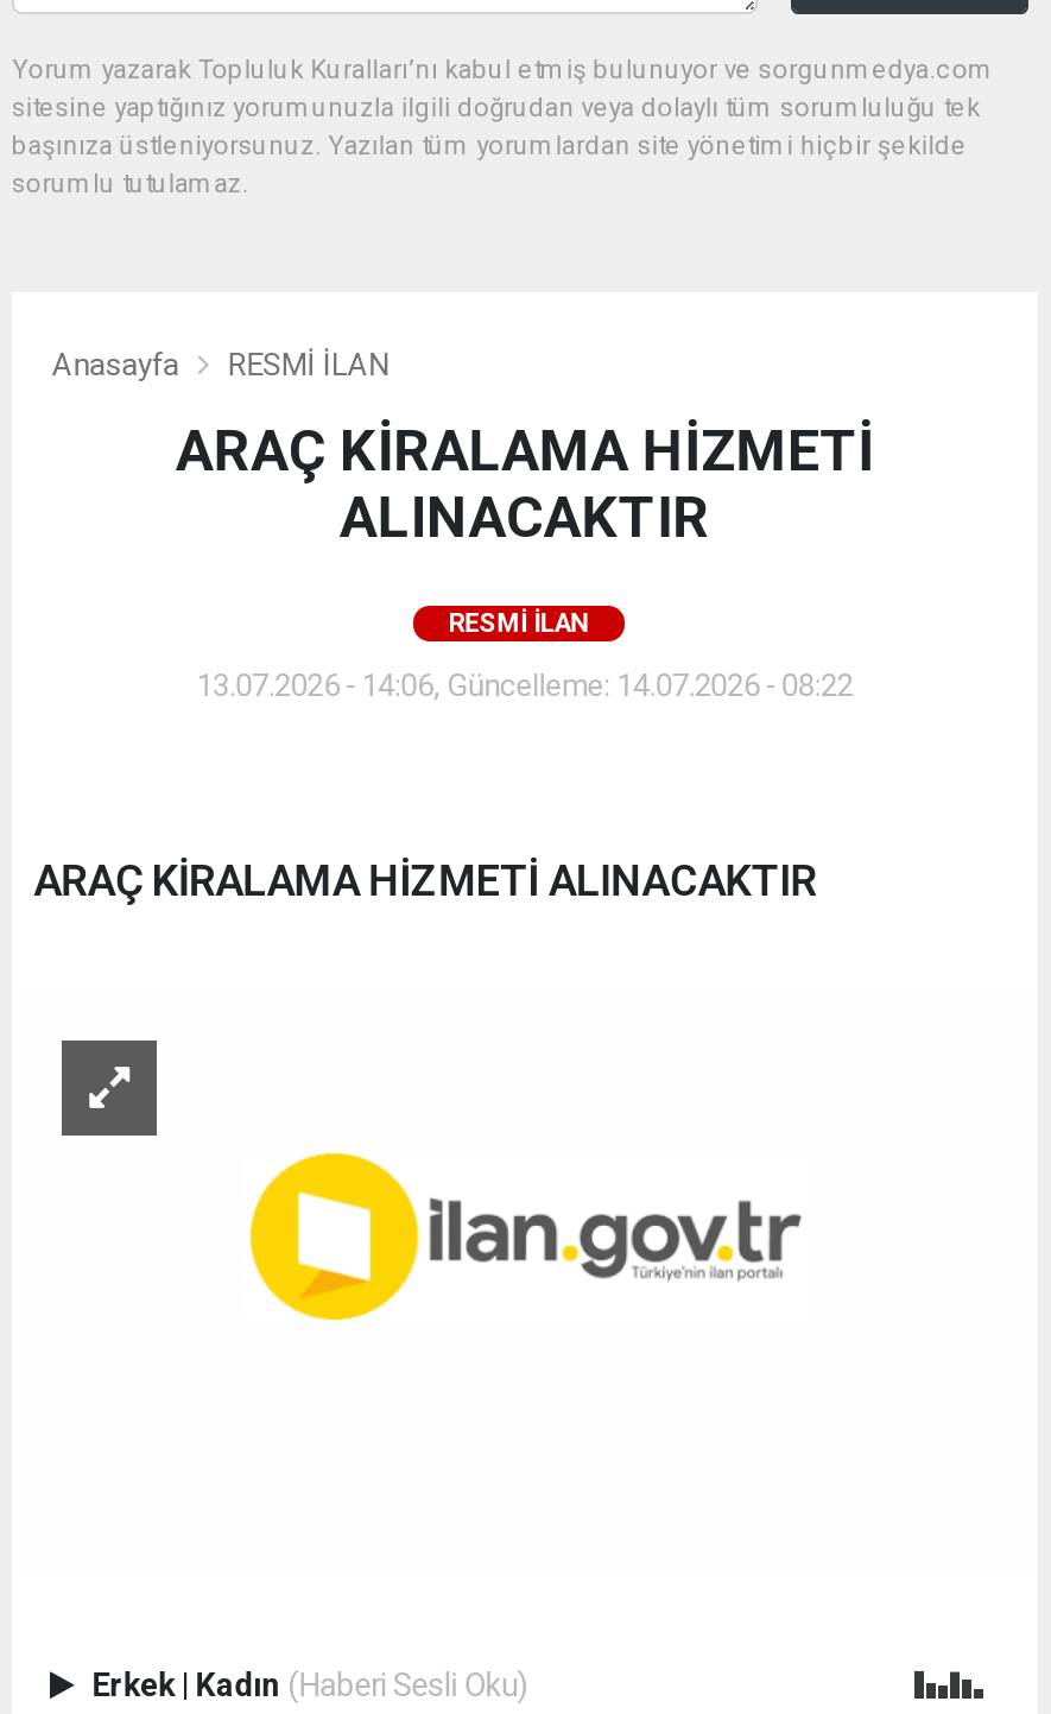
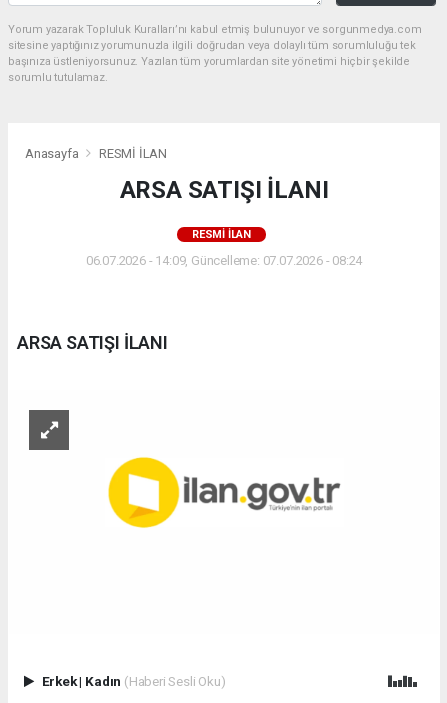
- ARAÇ KİRALAMA HİZMETİ
- ALINACAKTIR
+ ARSA SATIŞI İLANI

- 13.07.2026 - 14:06, Güncelleme: 14.07.2026 - 08:22
+ 06.07.2026 - 14:09, Güncelleme: 07.07.2026 - 08:24

- ARAÇ KİRALAMA HİZMETİ ALINACAKTIR
+ ARSA SATIŞI İLANI
